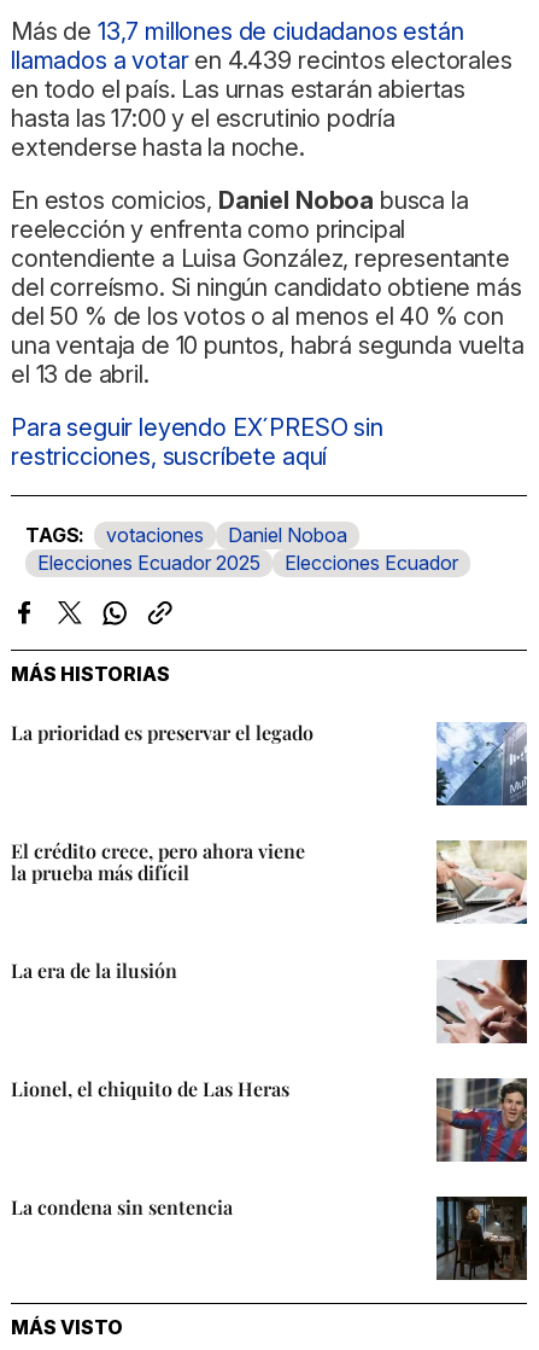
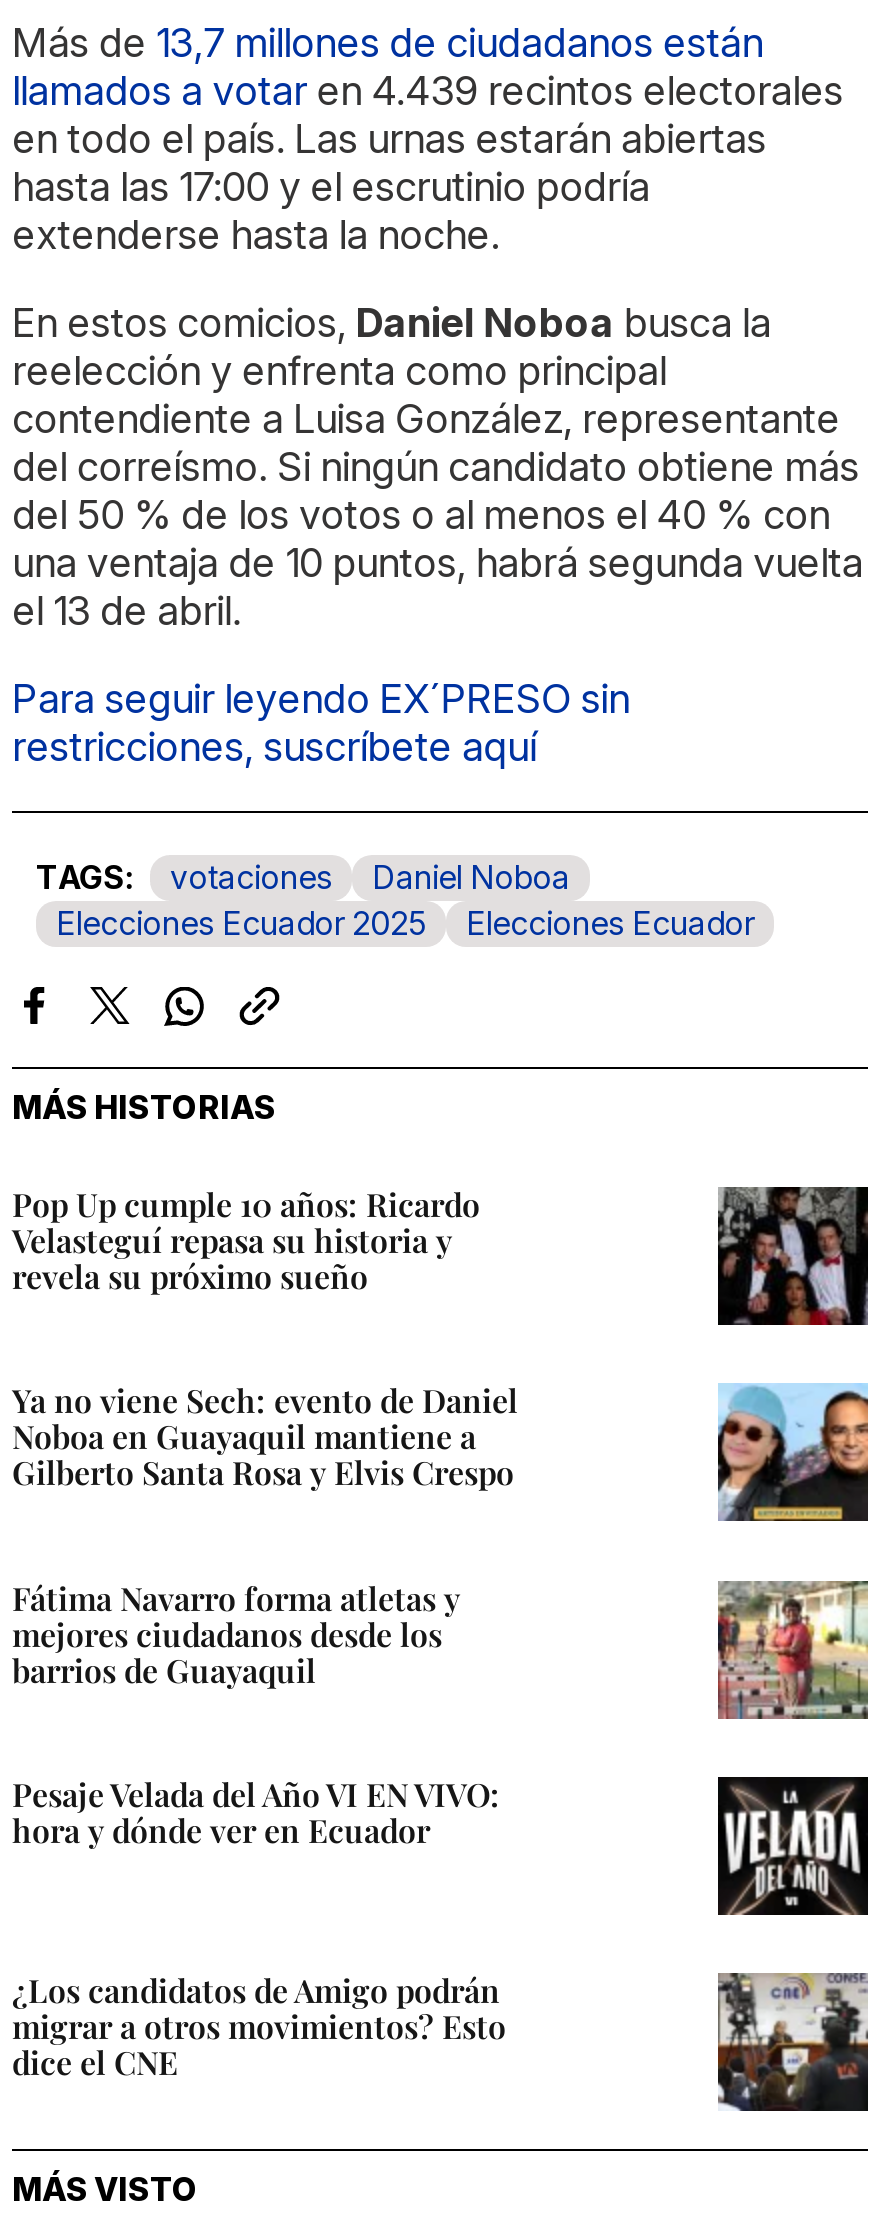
- La prioridad es preservar el legado
+ Pop Up cumple 10 años: Ricardo
+ Velasteguí repasa su historia y
+ revela su próximo sueño

- [image]
+ [image]

- El crédito crece, pero ahora viene
- la prueba más difícil
+ Ya no viene Sech: evento de Daniel
+ Noboa en Guayaquil mantiene a
+ Gilberto Santa Rosa y Elvis Crespo

- [image]
+ [image]

- La era de la ilusión
+ Fátima Navarro forma atletas y
+ mejores ciudadanos desde los
+ barrios de Guayaquil

- [image]
+ [image]

- Lionel, el chiquito de Las Heras
+ Pesaje Velada del Año VI EN VIVO:
+ hora y dónde ver en Ecuador

- [image]
+ [image]

- La condena sin sentencia
+ ¿Los candidatos de Amigo podrán
+ migrar a otros movimientos? Esto
+ dice el CNE

- [image]
+ [image]
